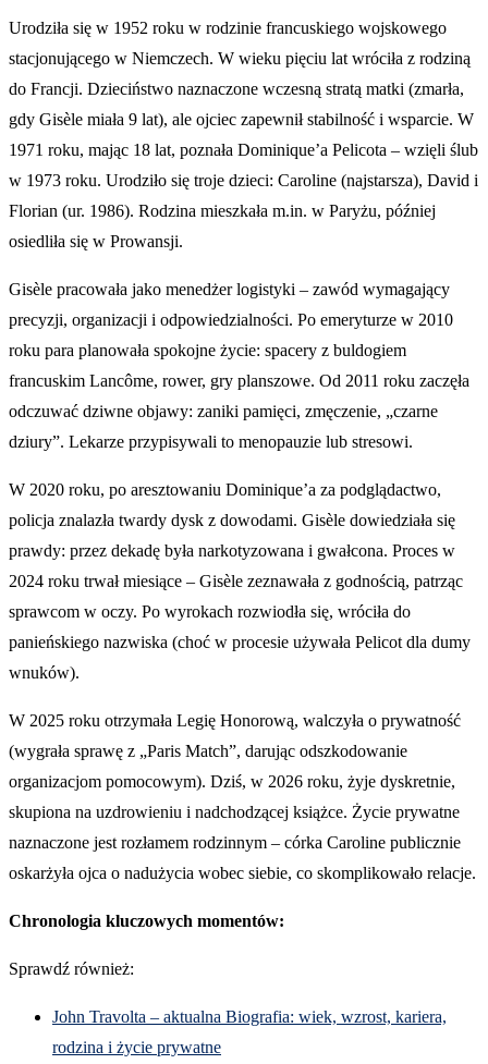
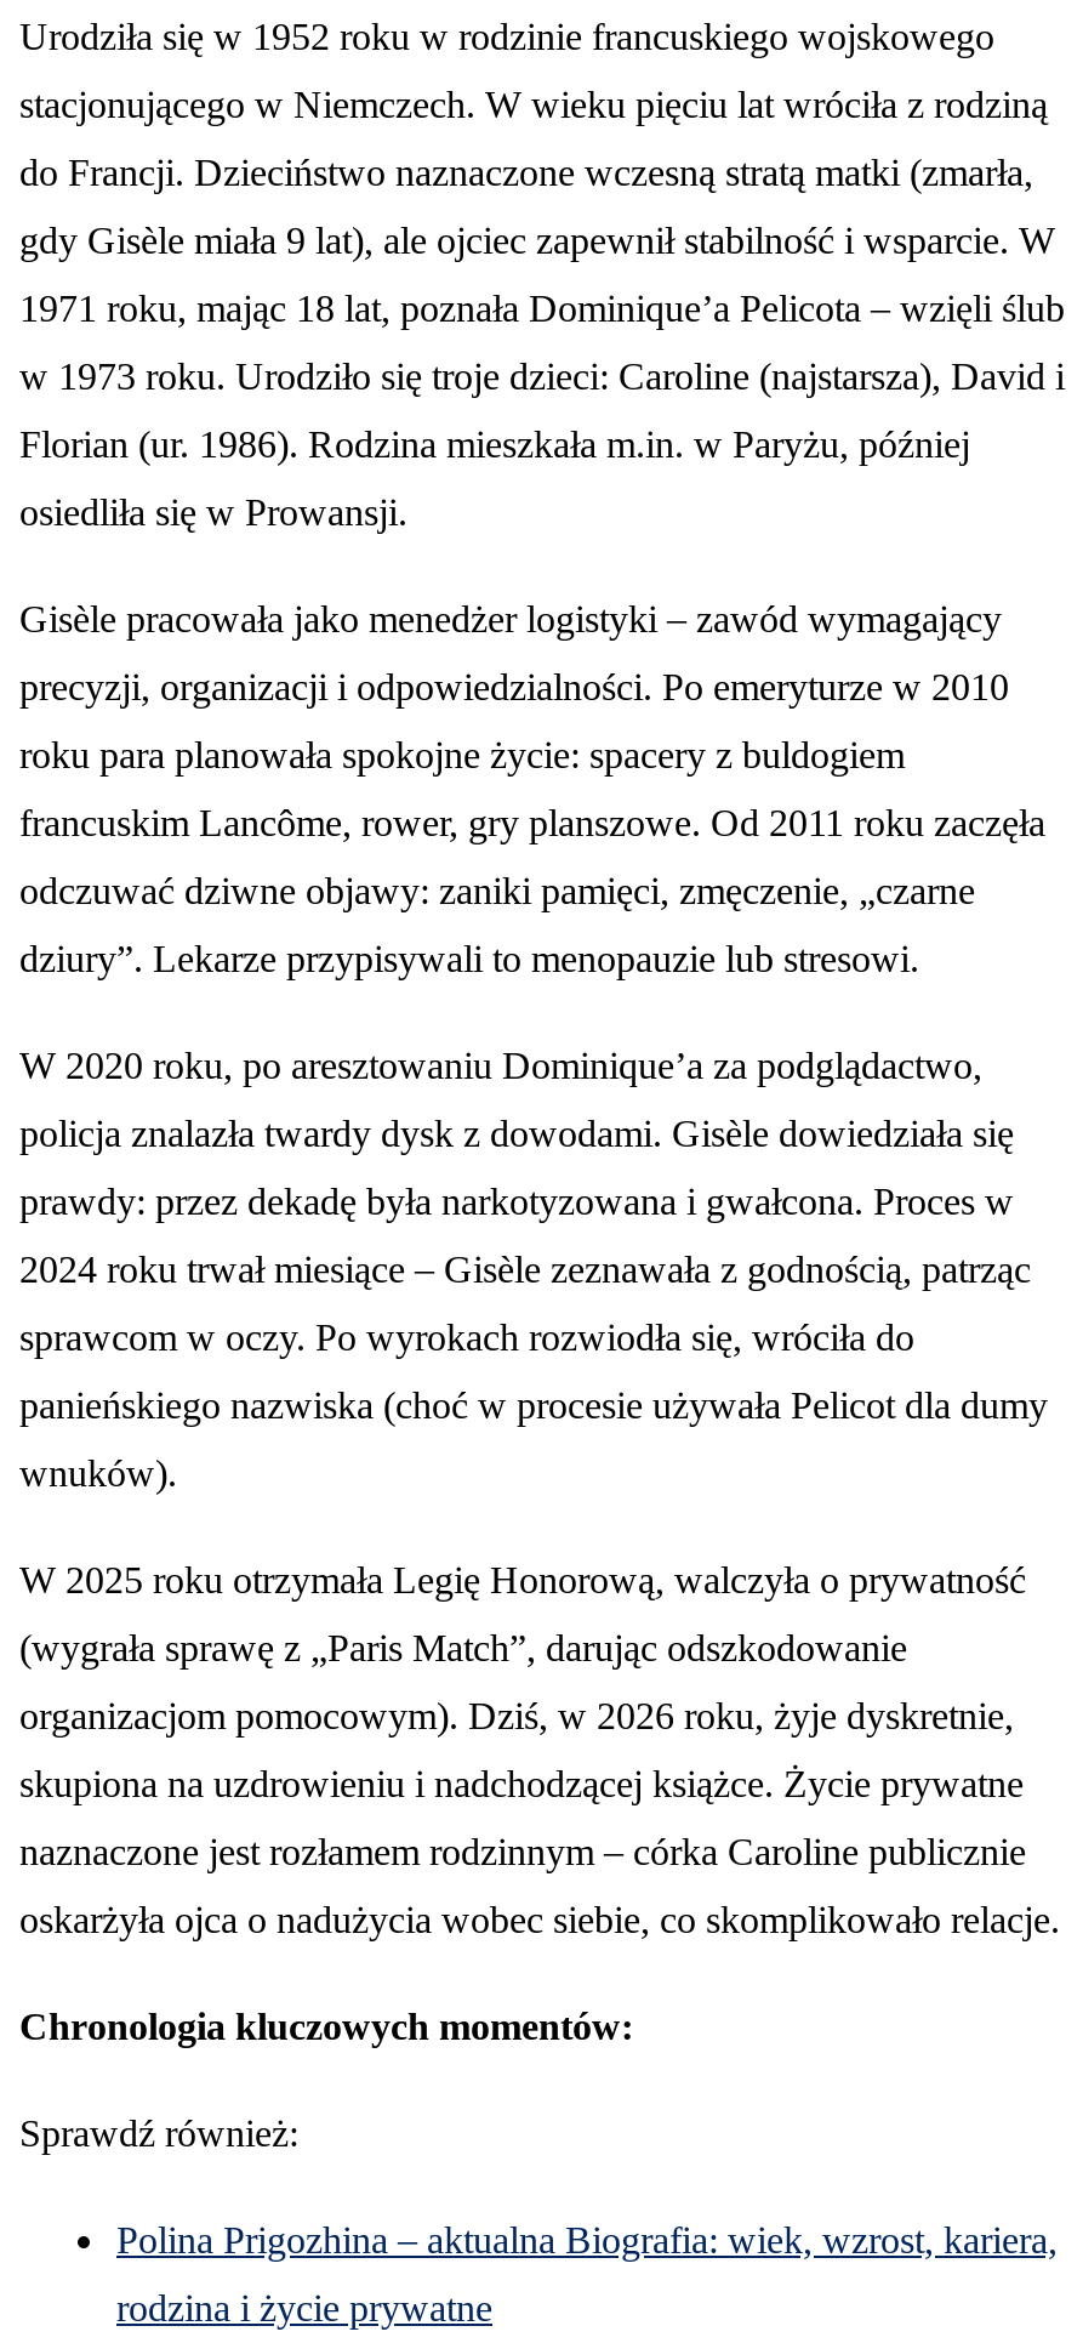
- John Travolta – aktualna Biografia: wiek, wzrost, kariera,
+ Polina Prigozhina – aktualna Biografia: wiek, wzrost, kariera,
